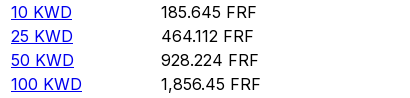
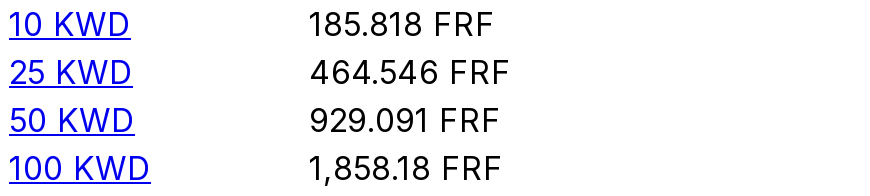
- 185.645 FRF
+ 185.818 FRF

- 464.112 FRF
+ 464.546 FRF

- 928.224 FRF
+ 929.091 FRF

- 1,856.45 FRF
+ 1,858.18 FRF
